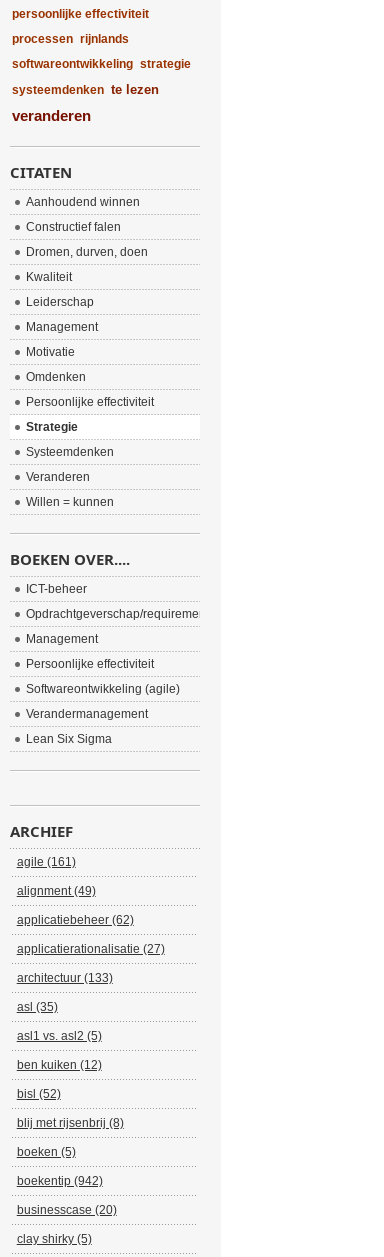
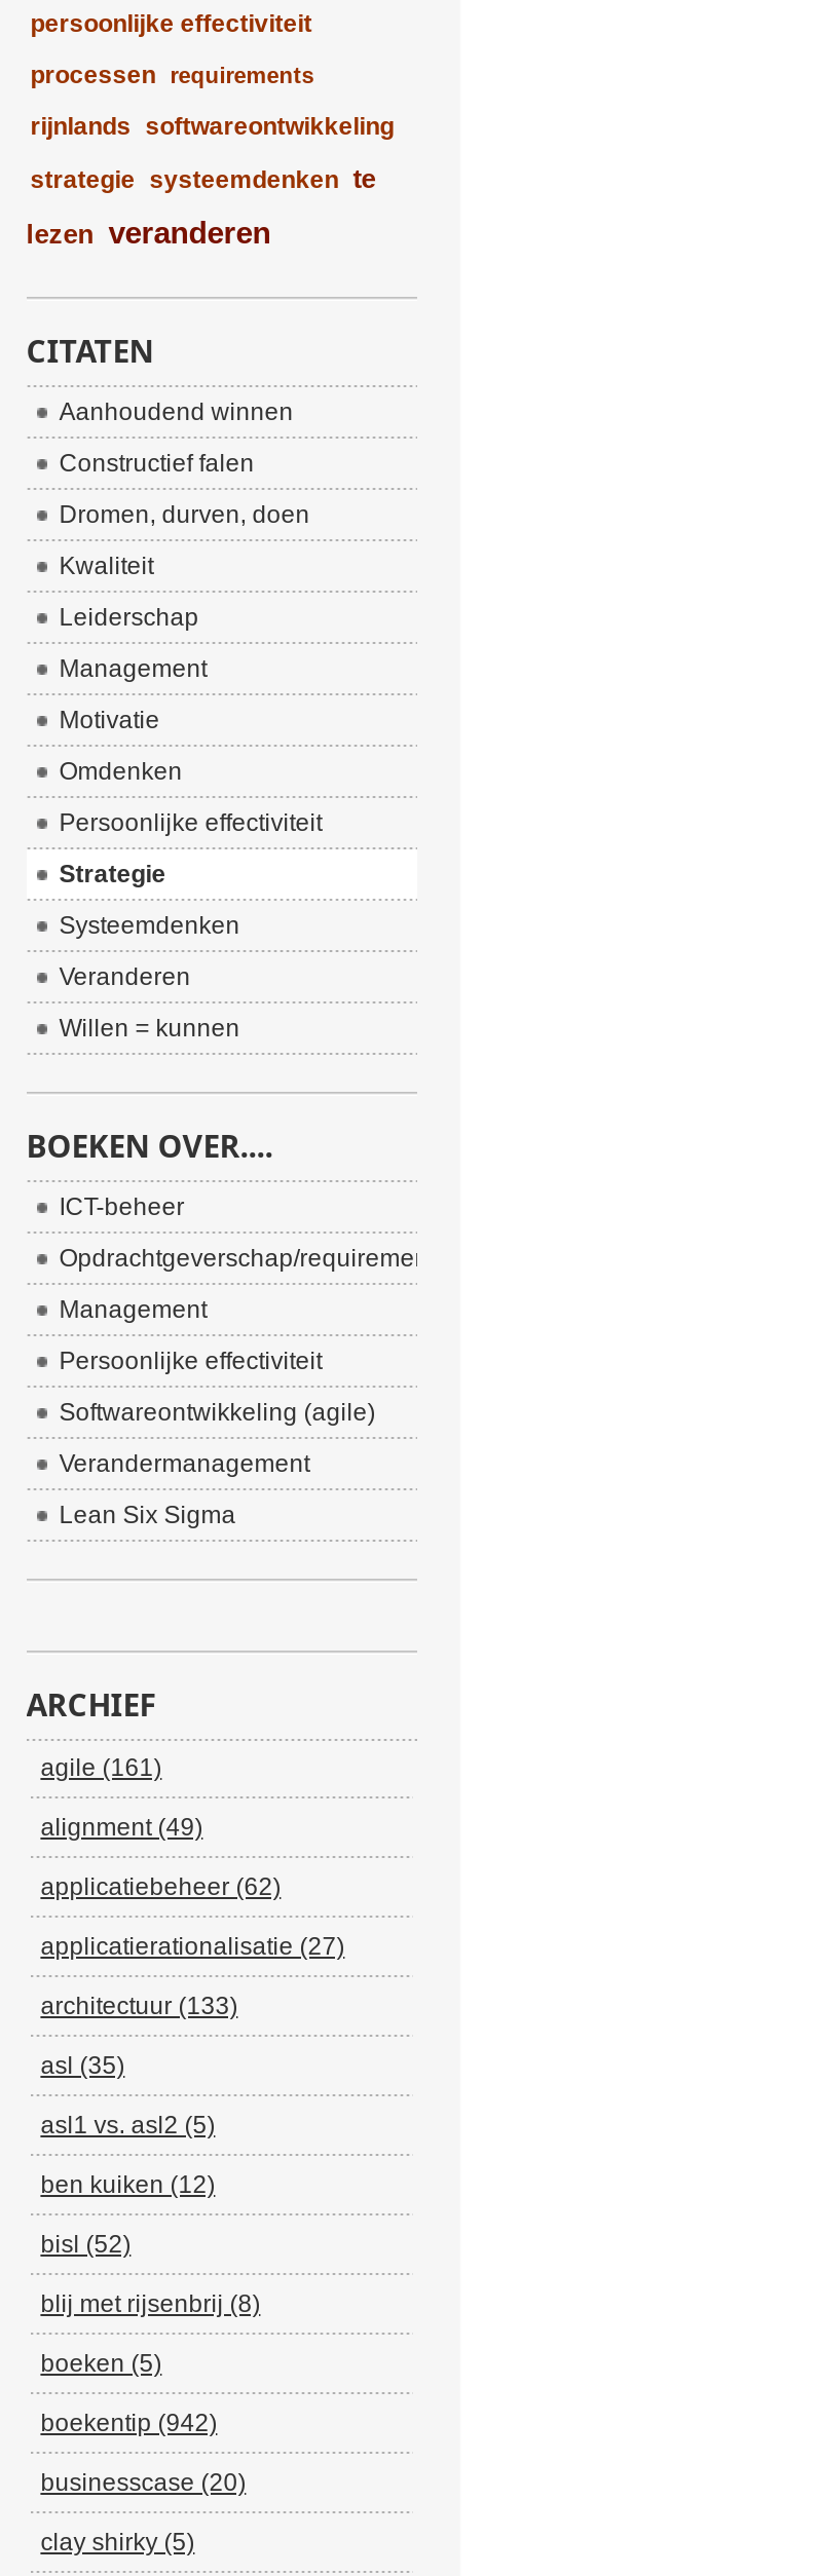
- processen rijnlands
+ processen requirements

- softwareontwikkeling strategie
+ rijnlands softwareontwikkeling

- systeemdenken te lezen
+ strategie systeemdenken te

- veranderen
+ lezen veranderen
